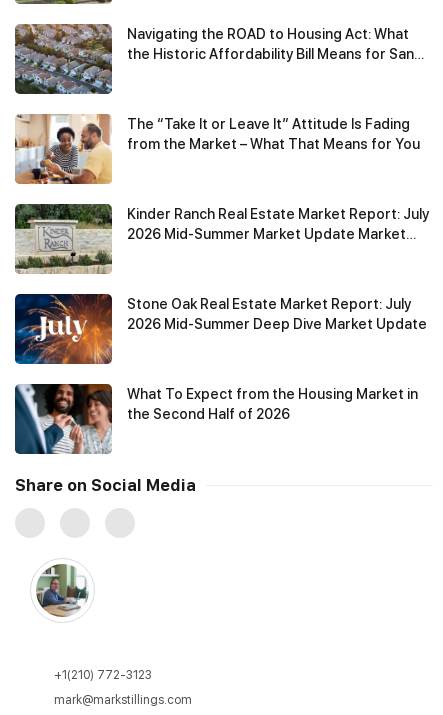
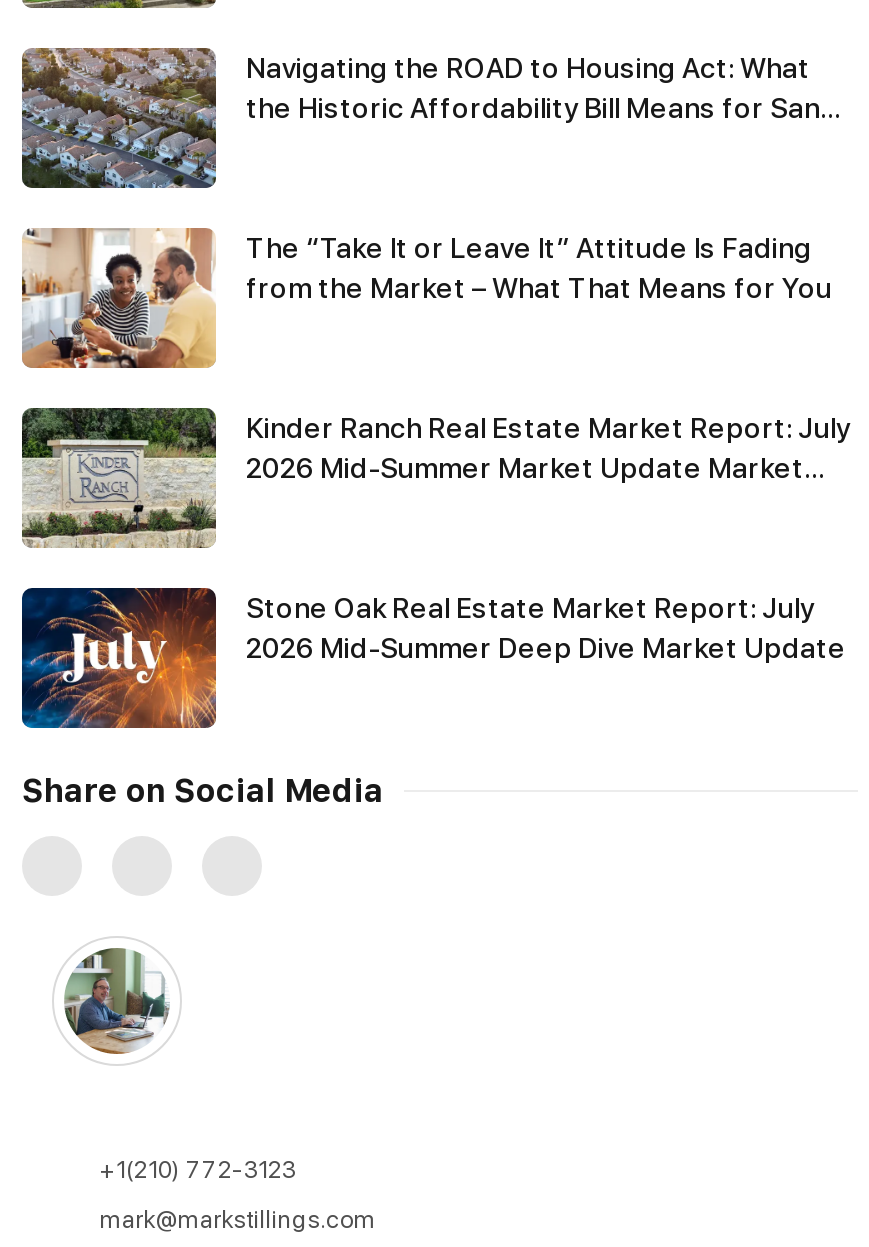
- [image]
- What To Expect from the Housing Market in
- the Second Half of 2026
